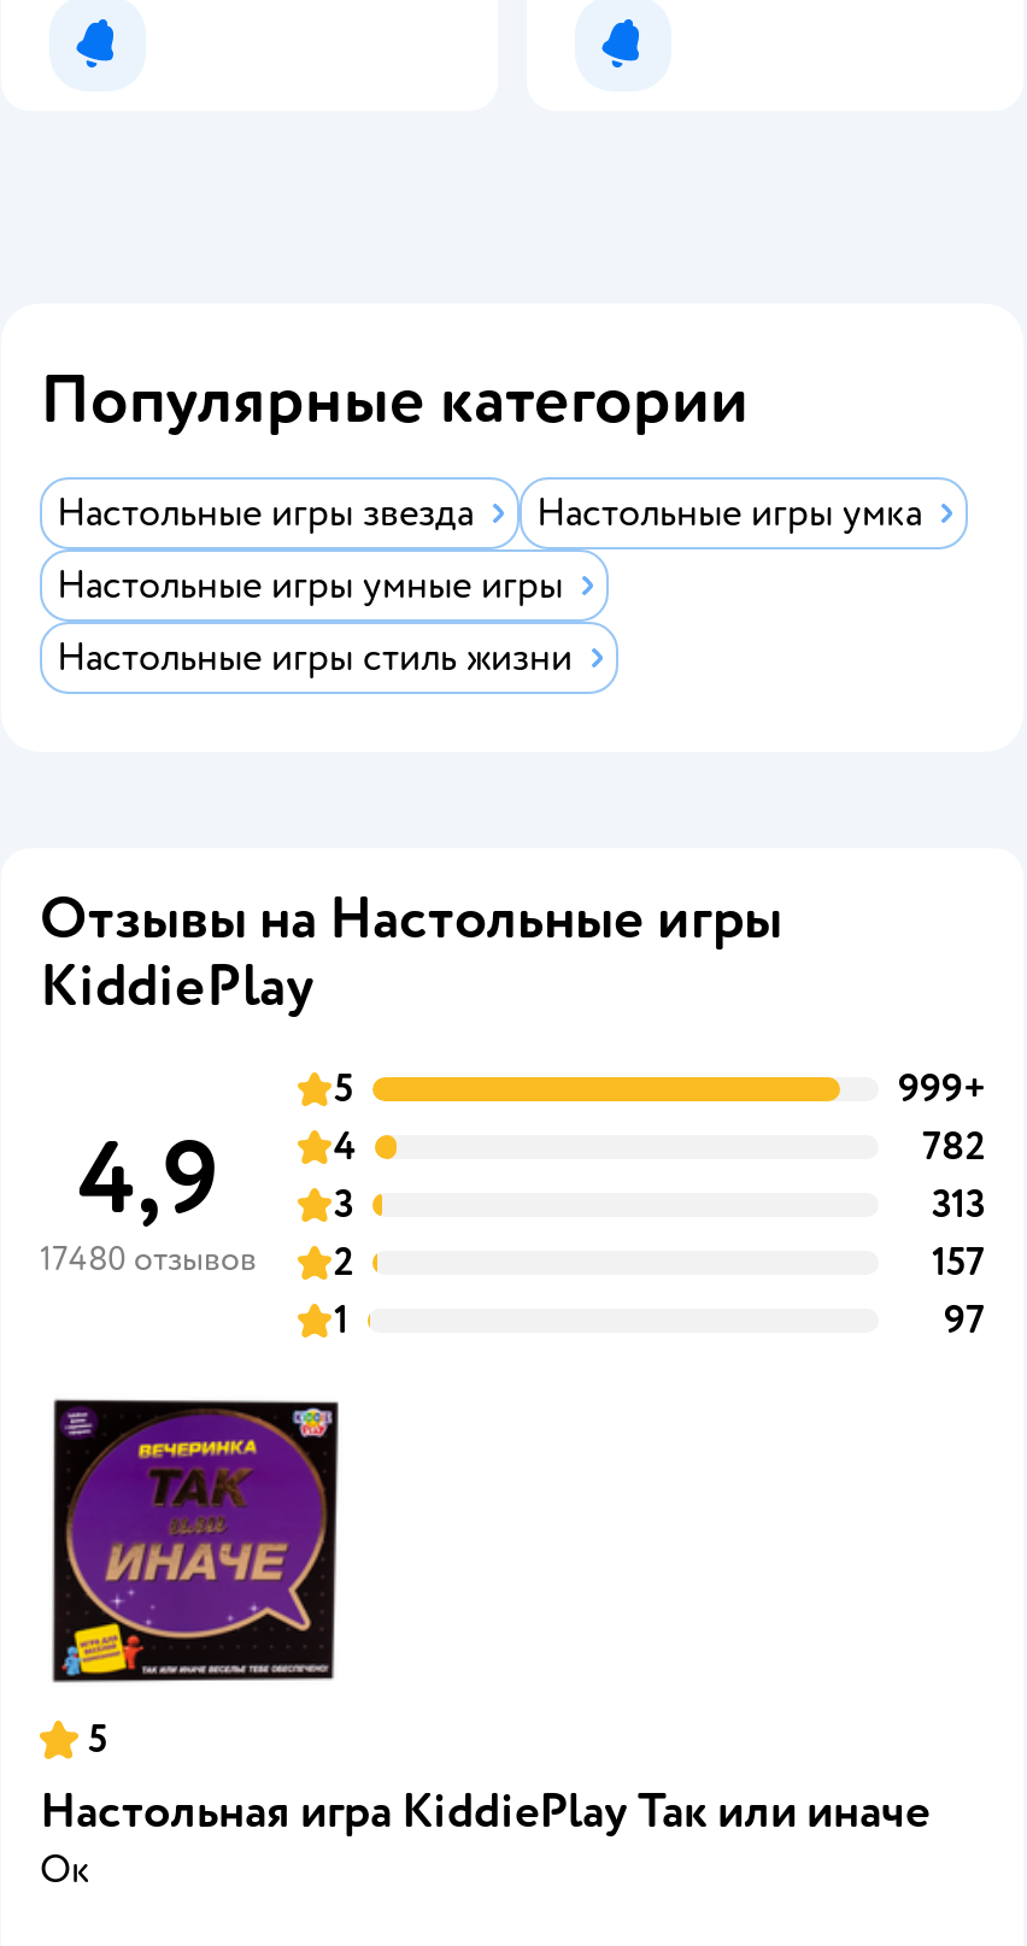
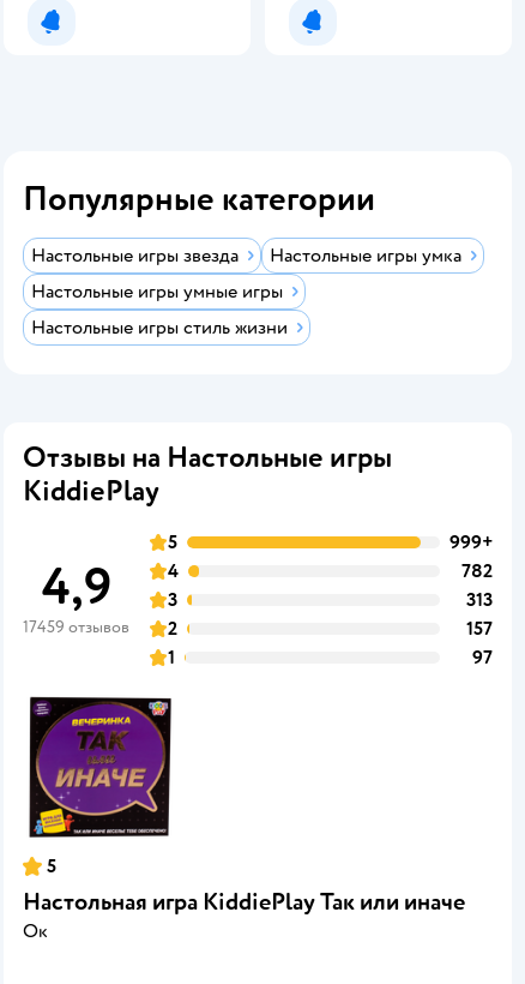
- 17480 отзывов 2
+ 17459 отзывов 2
